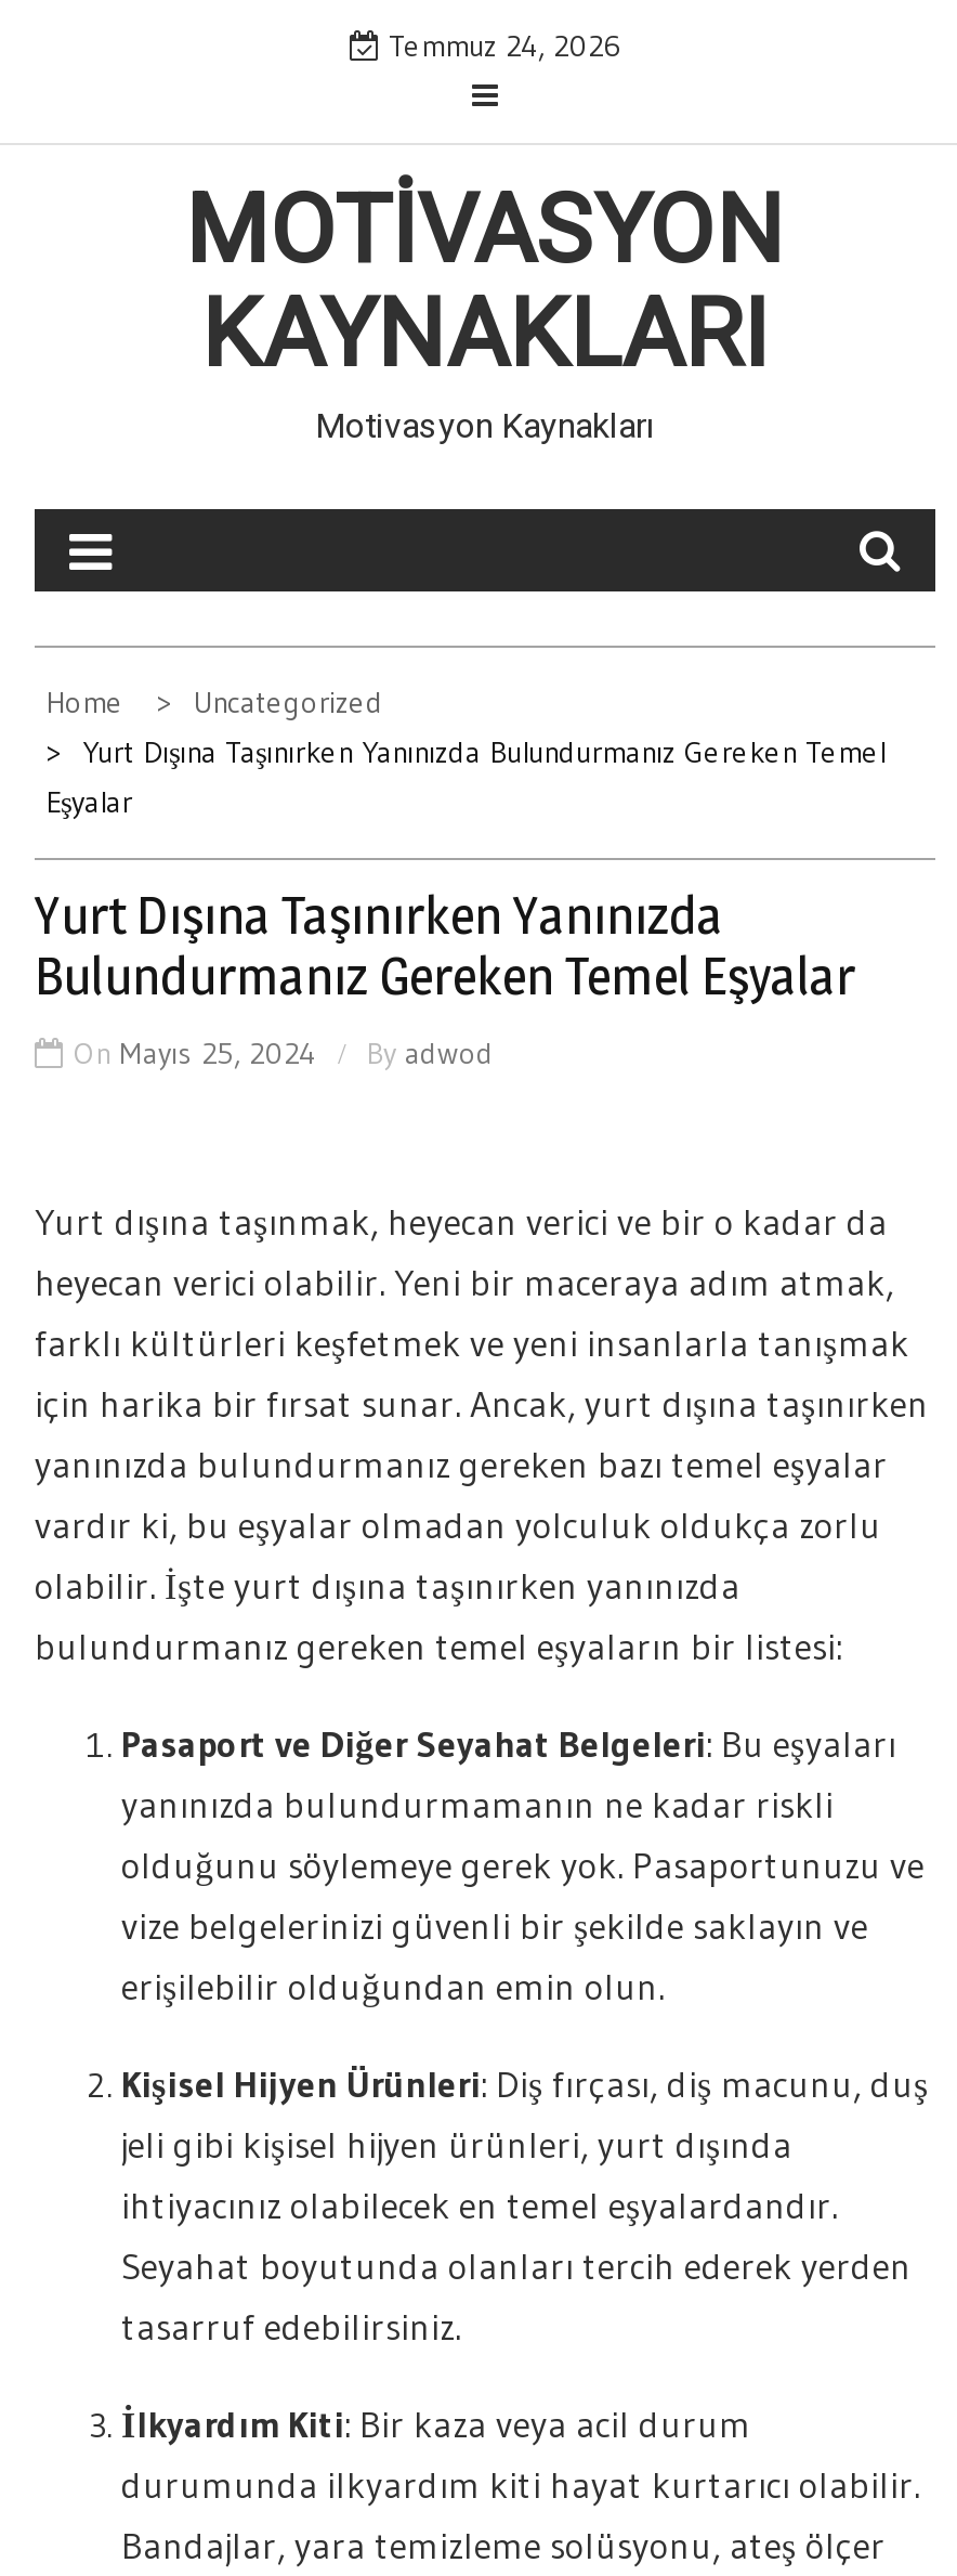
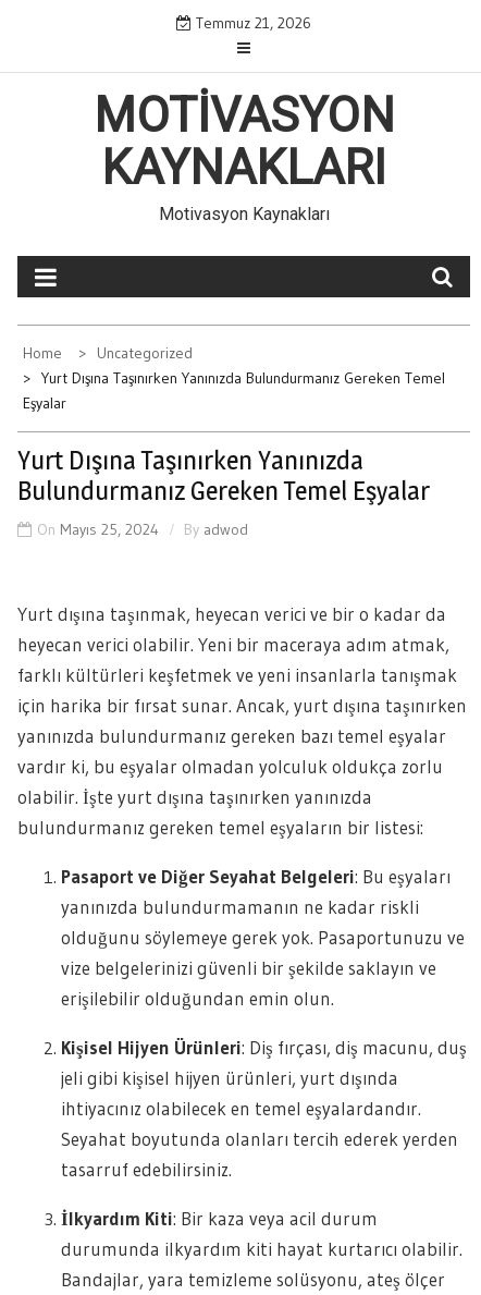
- Temmuz 24, 2026
+ Temmuz 21, 2026
